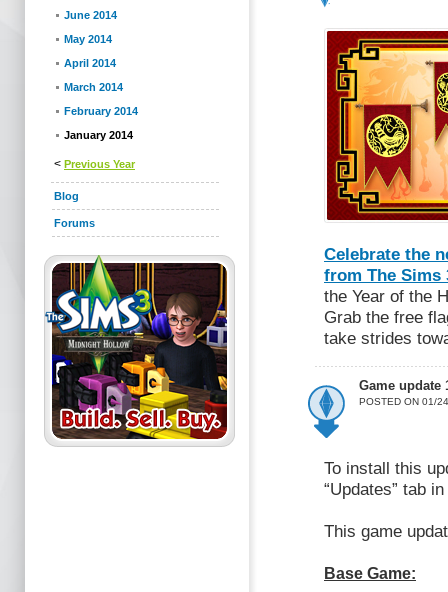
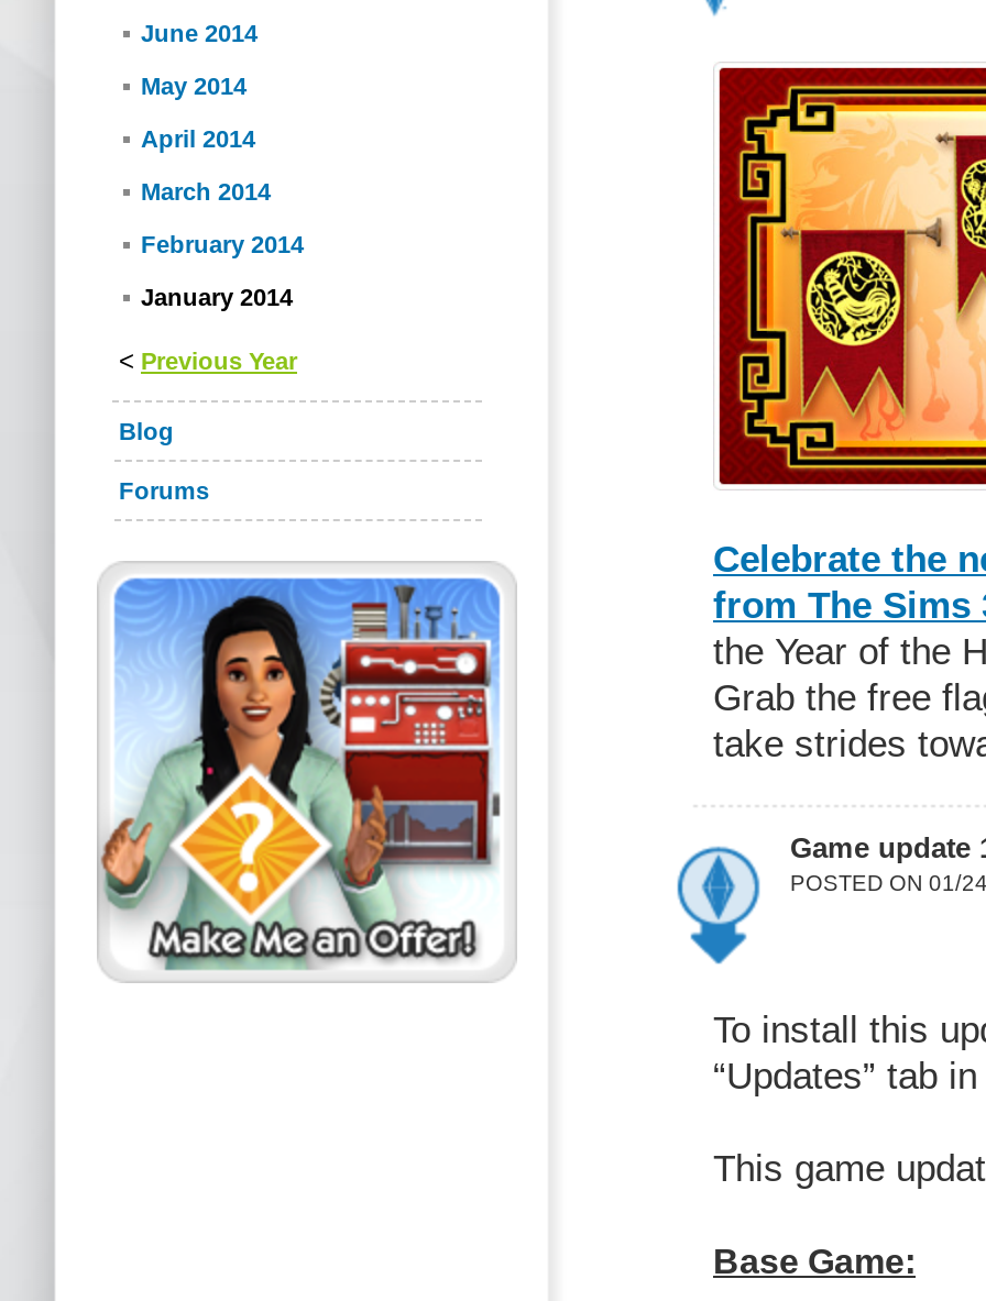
- [image]
+ [image]
